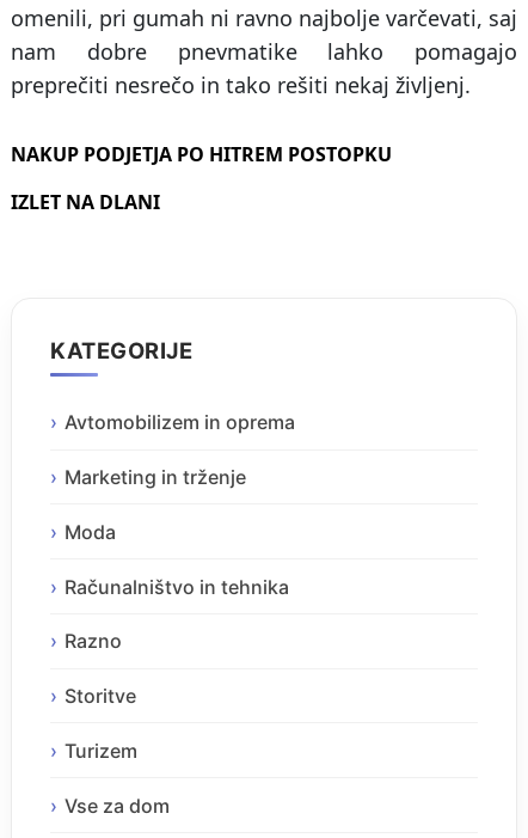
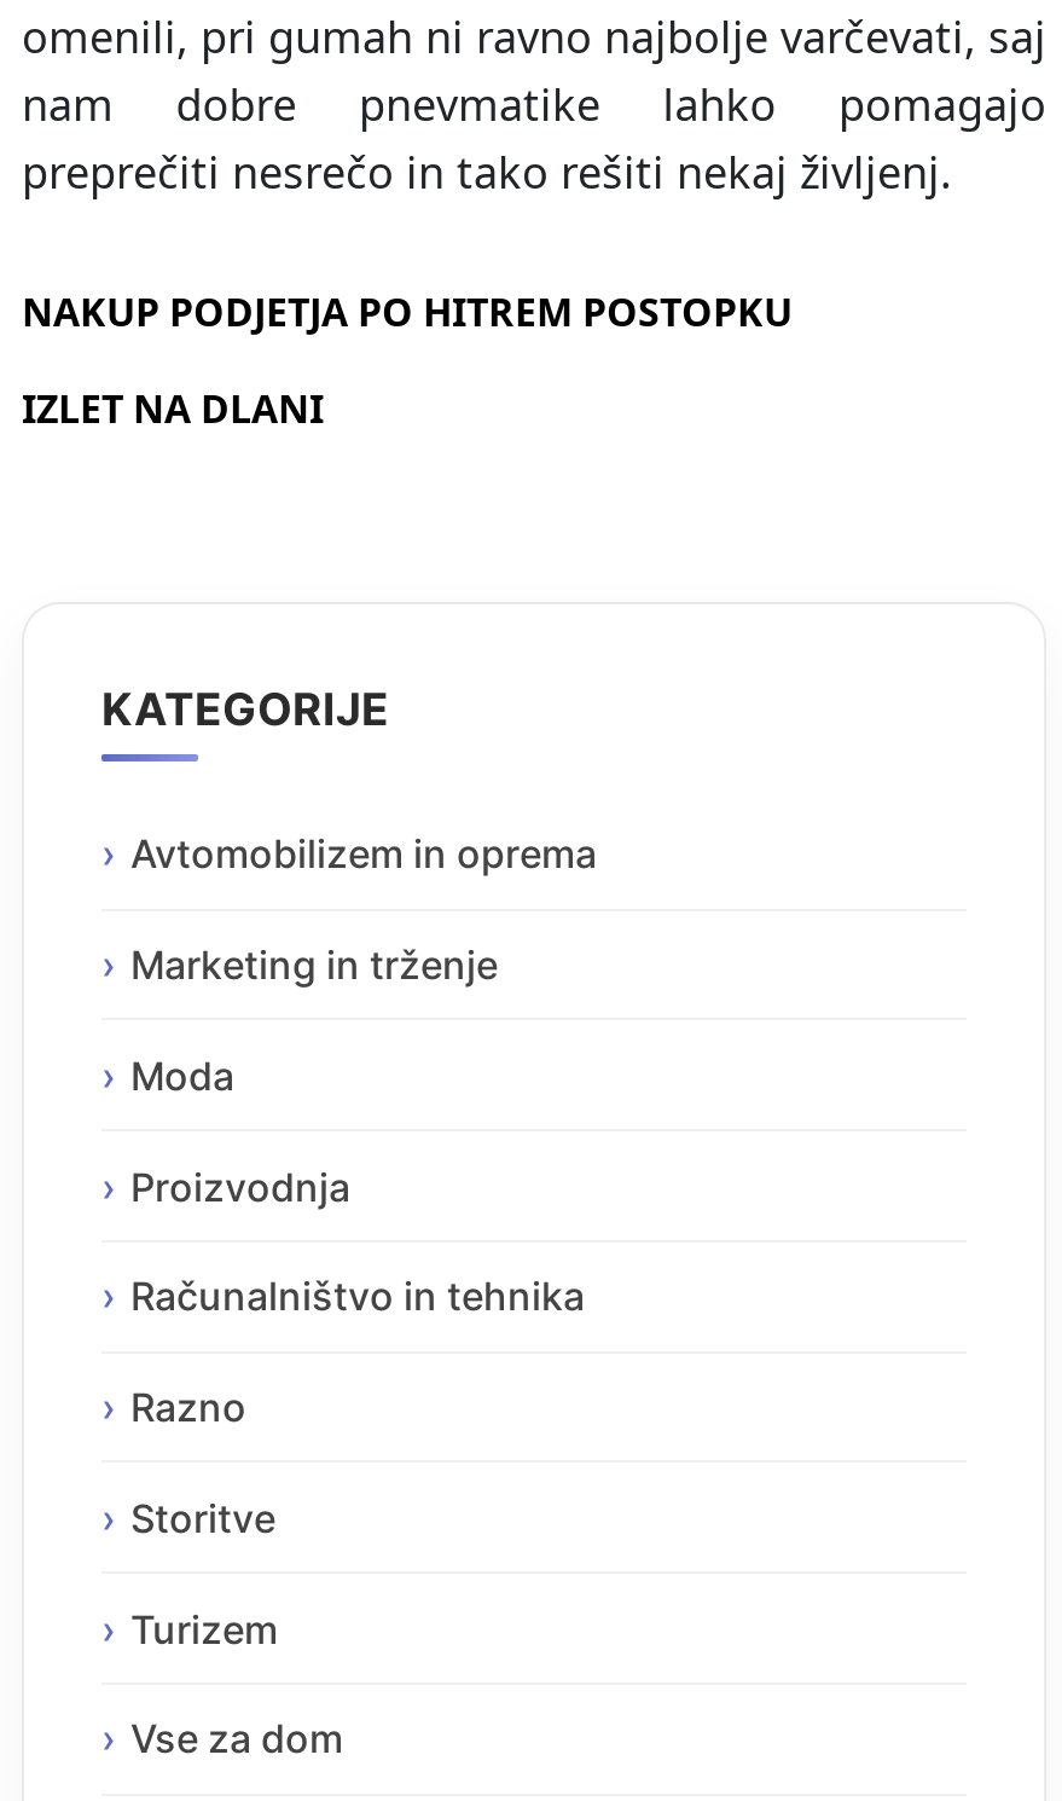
+ Proizvodnja
